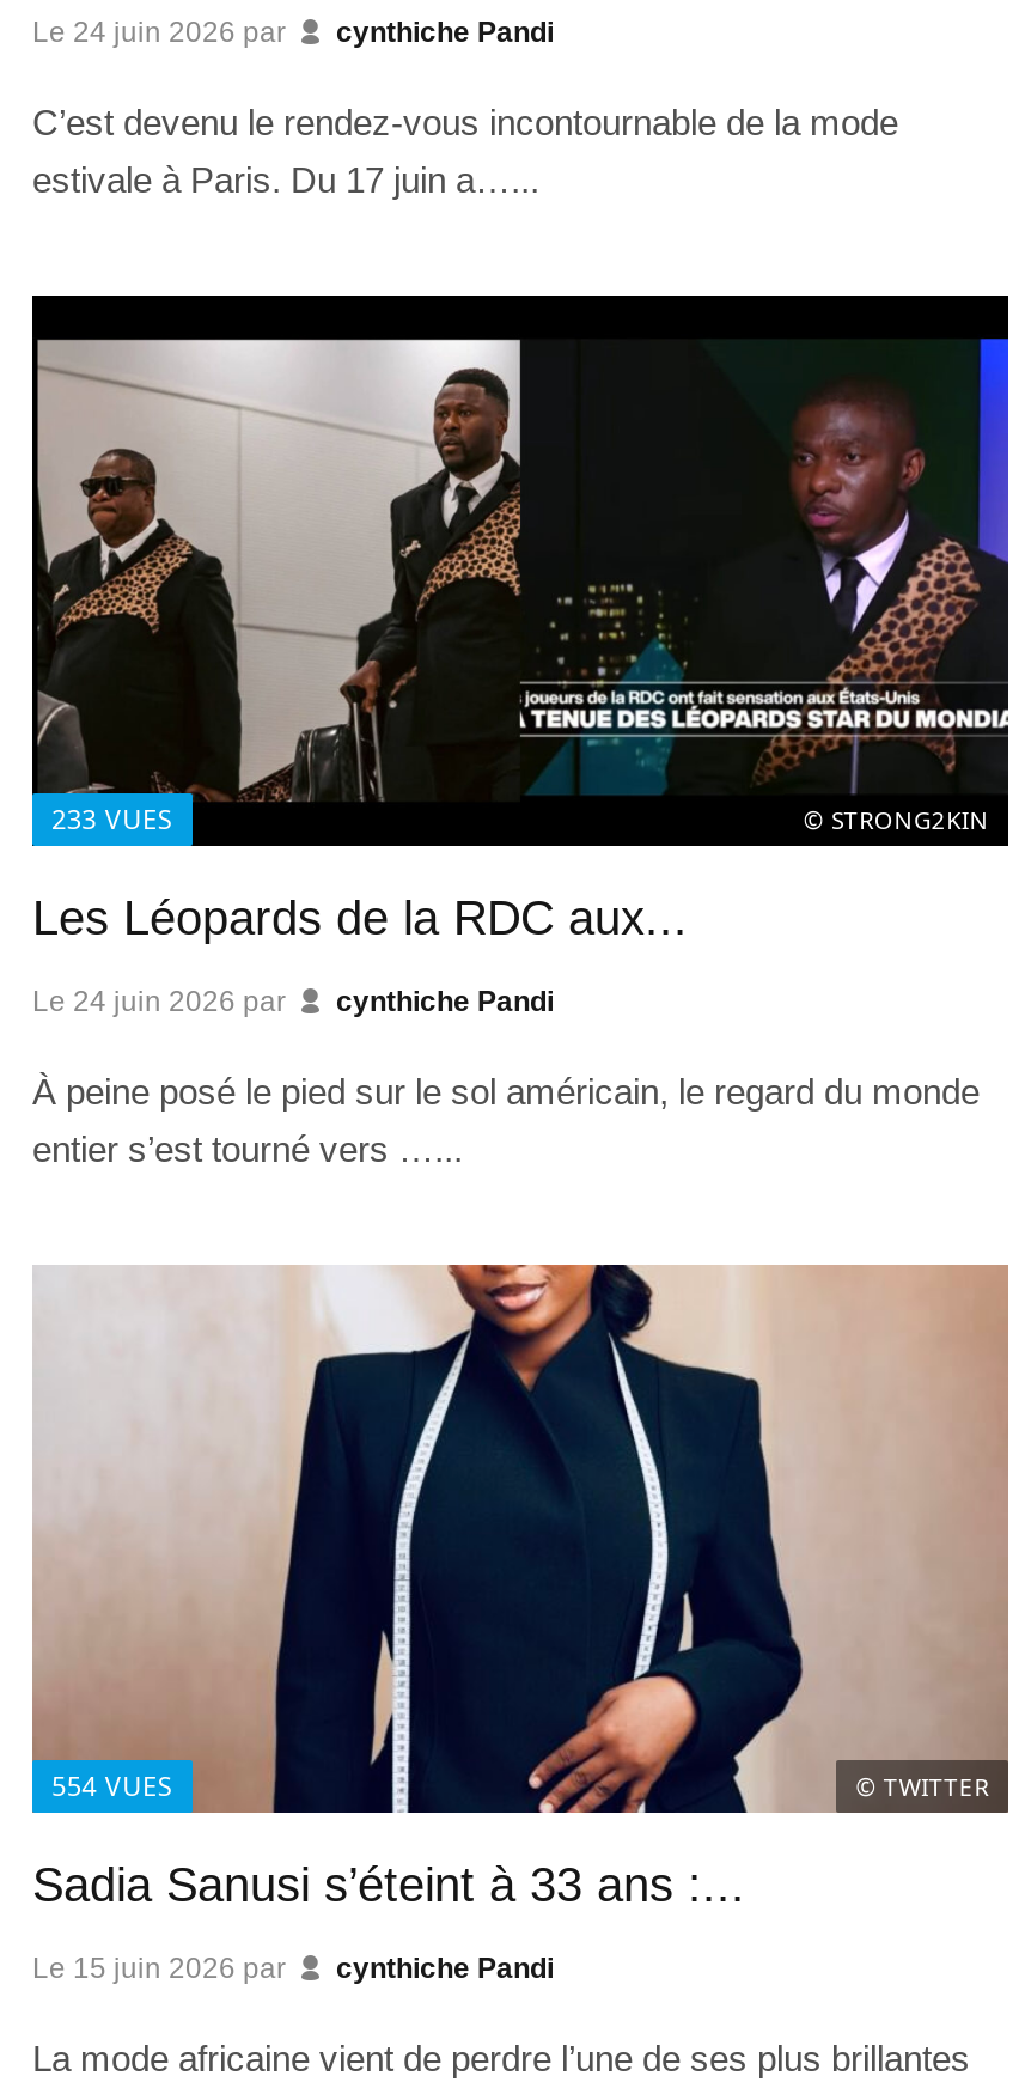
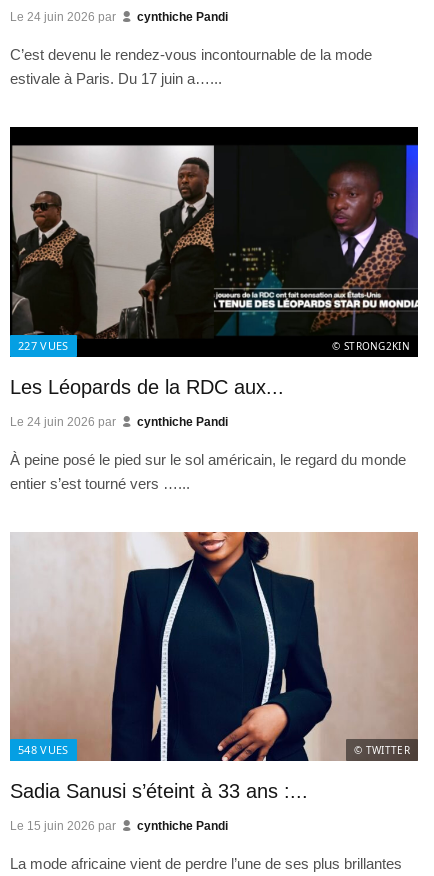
- 233 VUES
+ 227 VUES

- 554 VUES
+ 548 VUES
